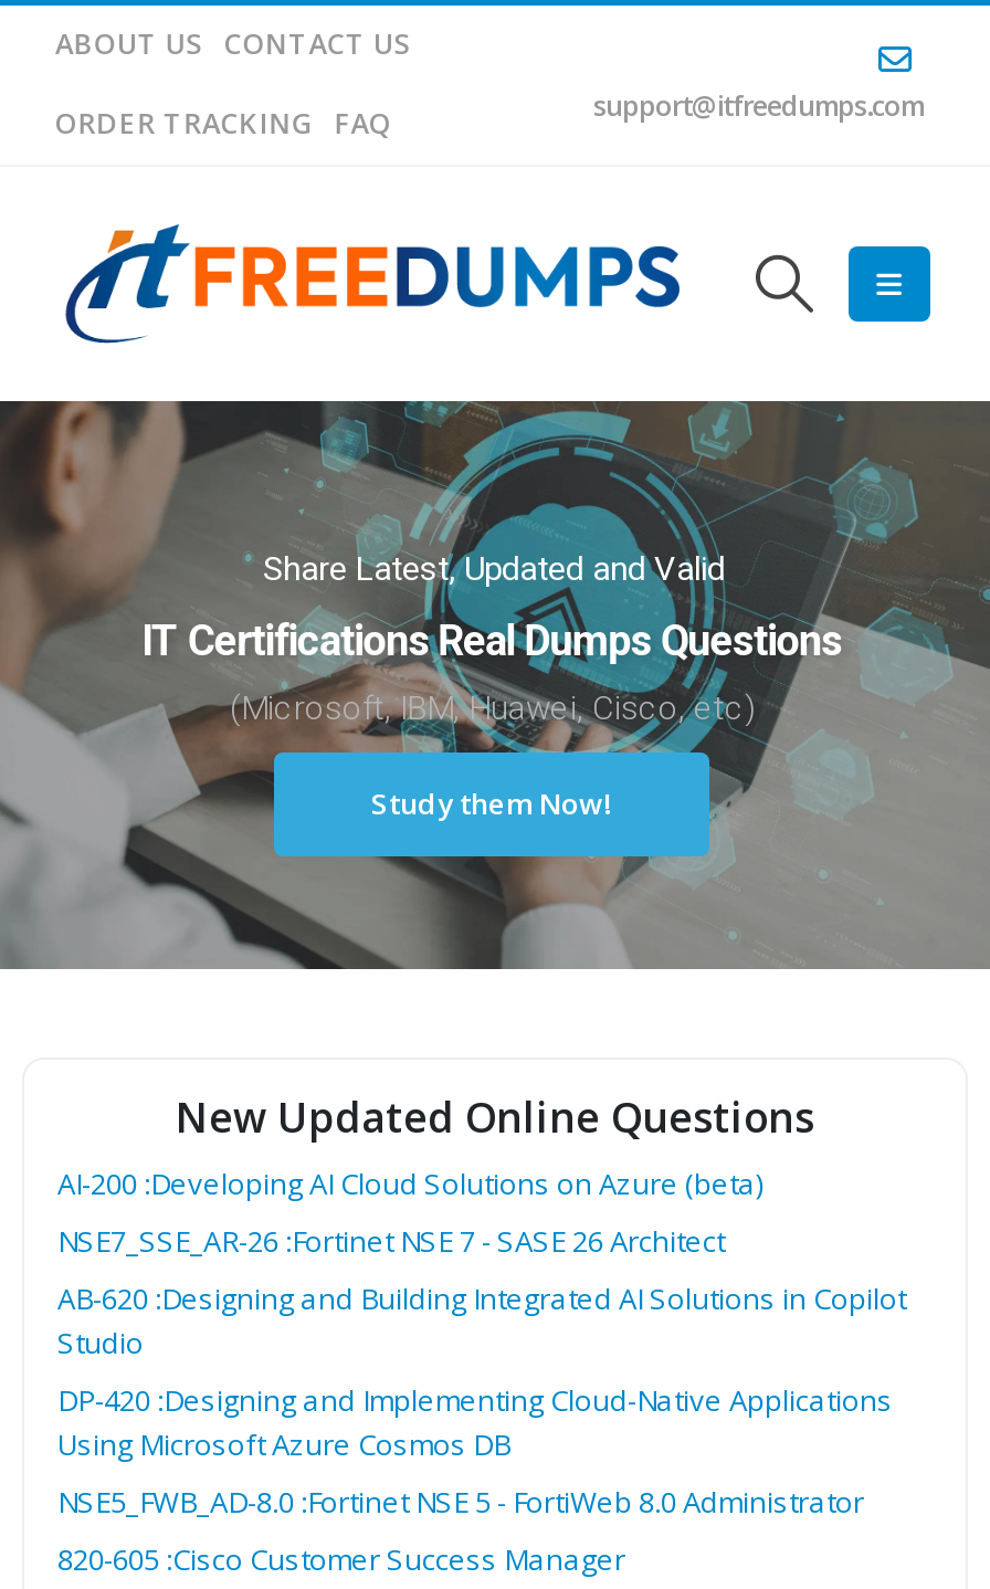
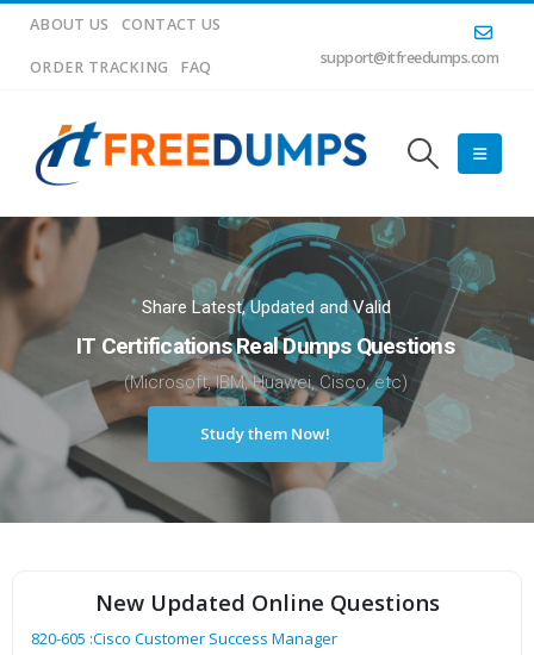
- AI-200 :Developing AI Cloud Solutions on Azure (beta)
- NSE7_SSE_AR-26 :Fortinet NSE 7 - SASE 26 Architect
- AB-620 :Designing and Building Integrated AI Solutions in Copilot
- Studio
- DP-420 :Designing and Implementing Cloud-Native Applications
- Using Microsoft Azure Cosmos DB
- NSE5_FWB_AD-8.0 :Fortinet NSE 5 - FortiWeb 8.0 Administrator
